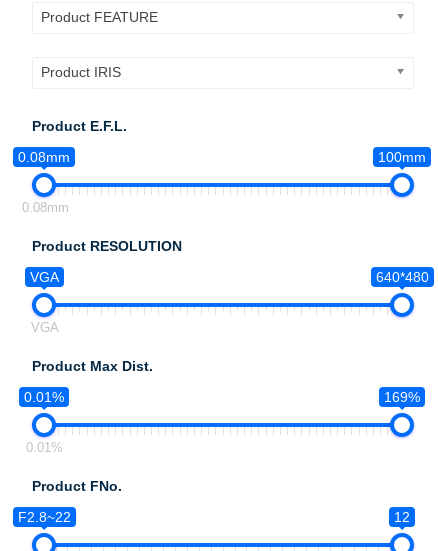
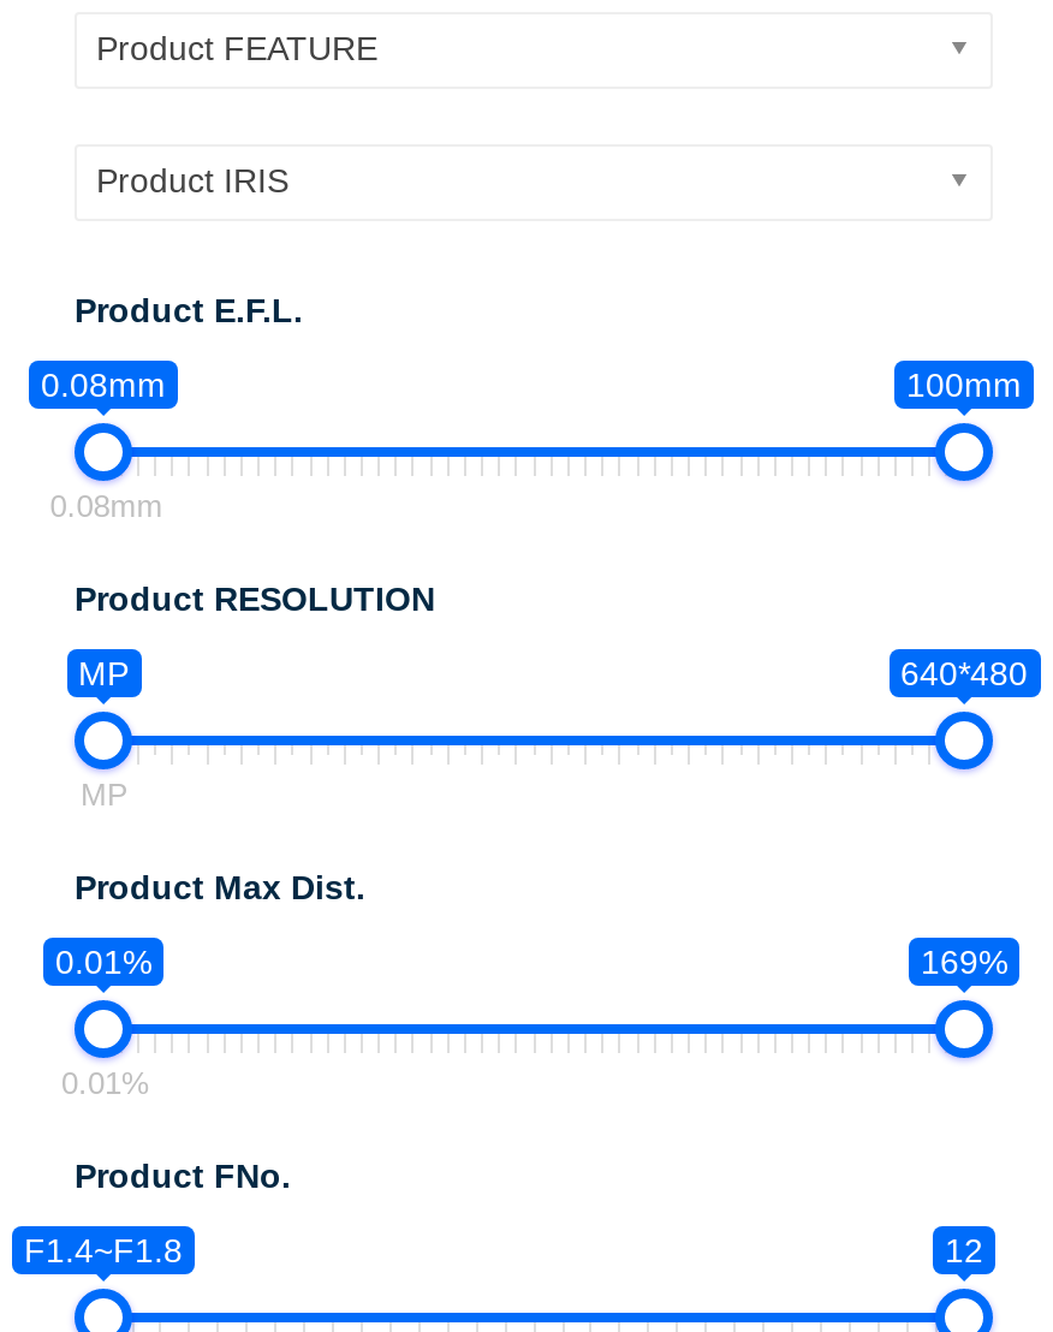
- VGA
+ MP

- VGA
+ MP

- F2.8~22
+ F1.4~F1.8
